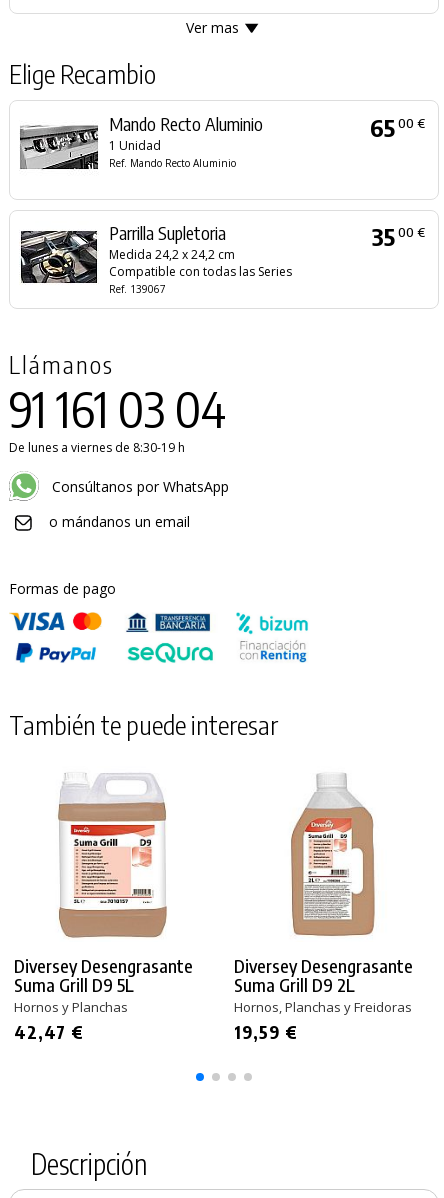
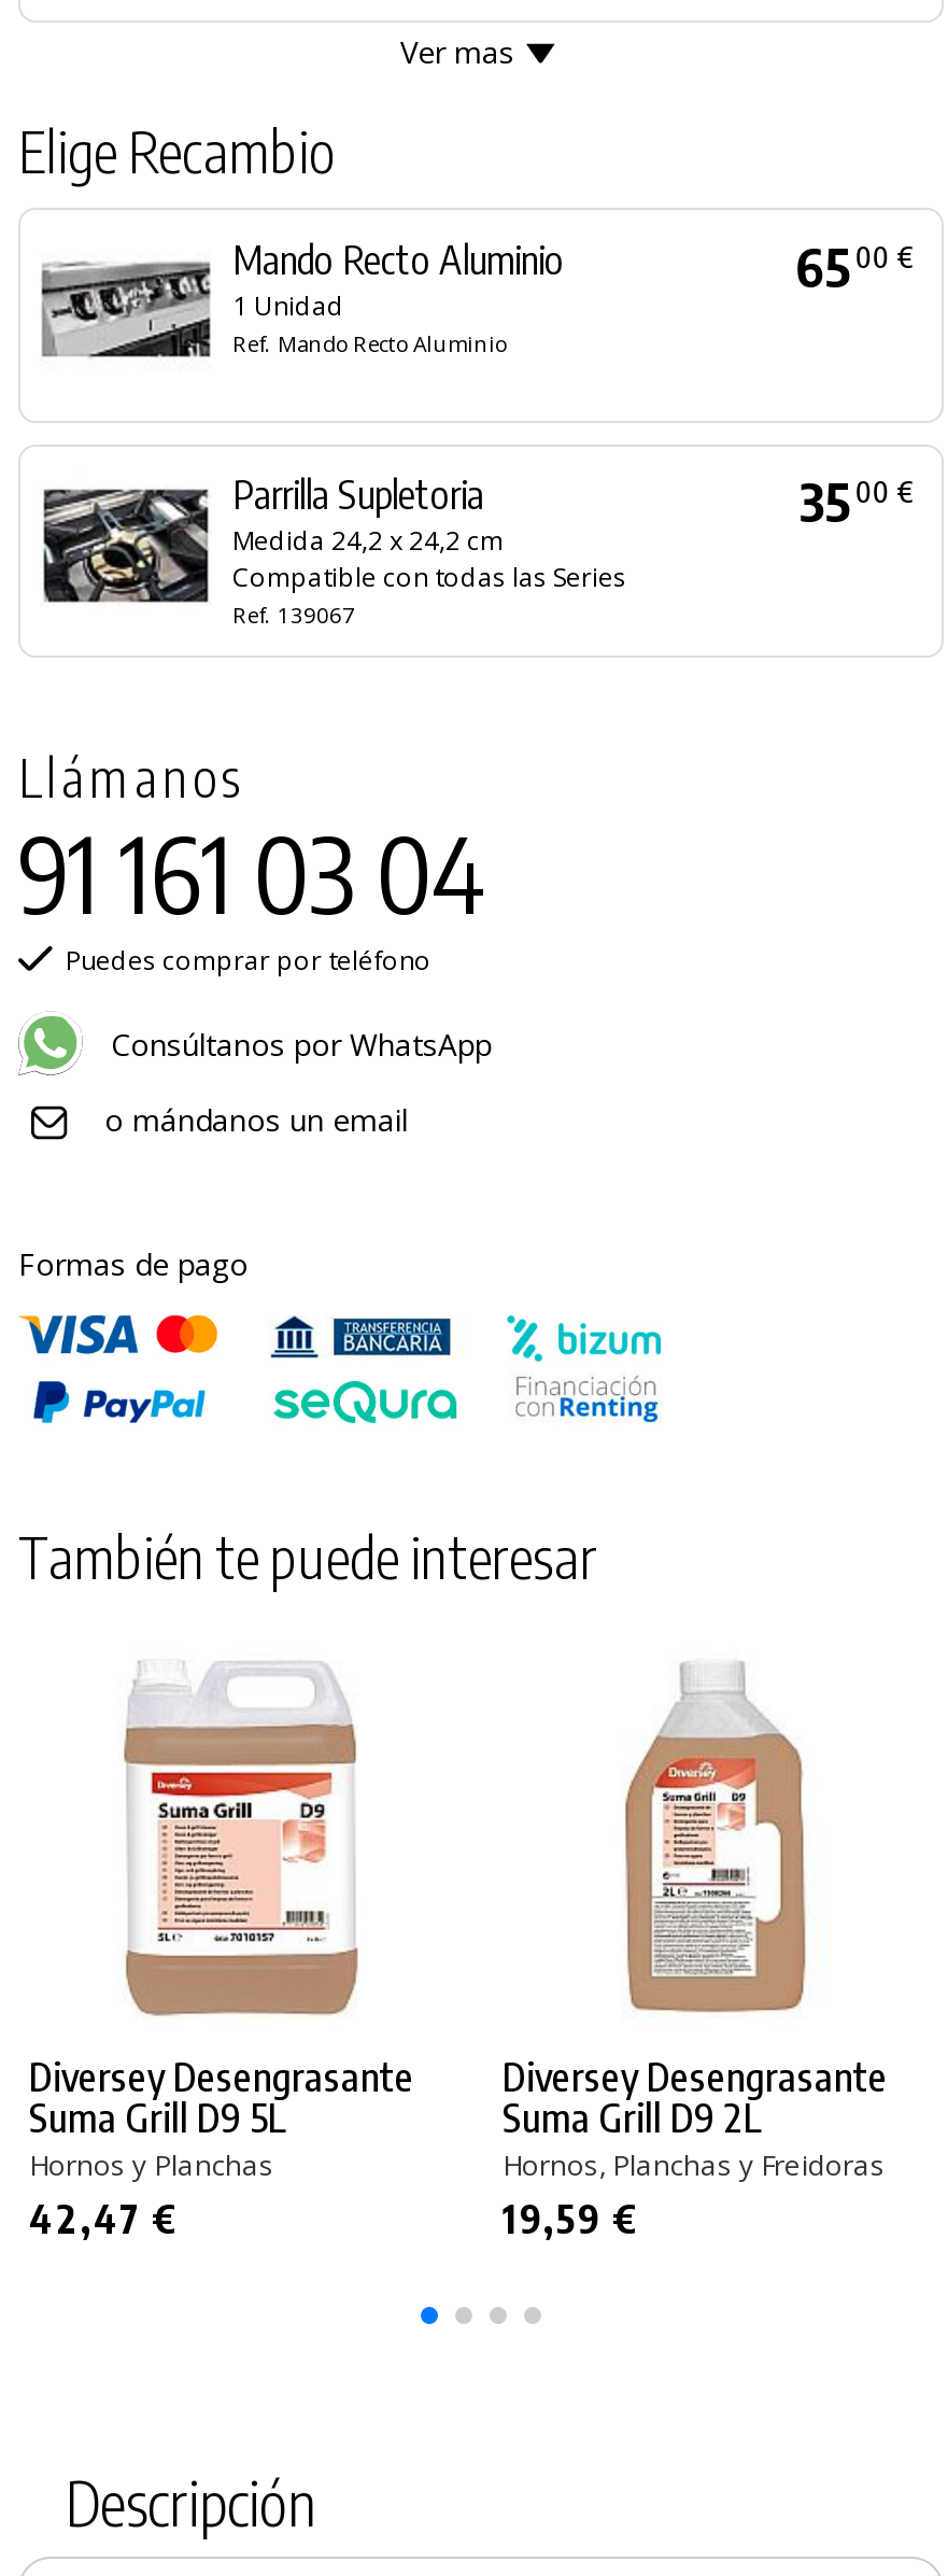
- De lunes a viernes de 8:30-19 h
+ Puedes comprar por teléfono
